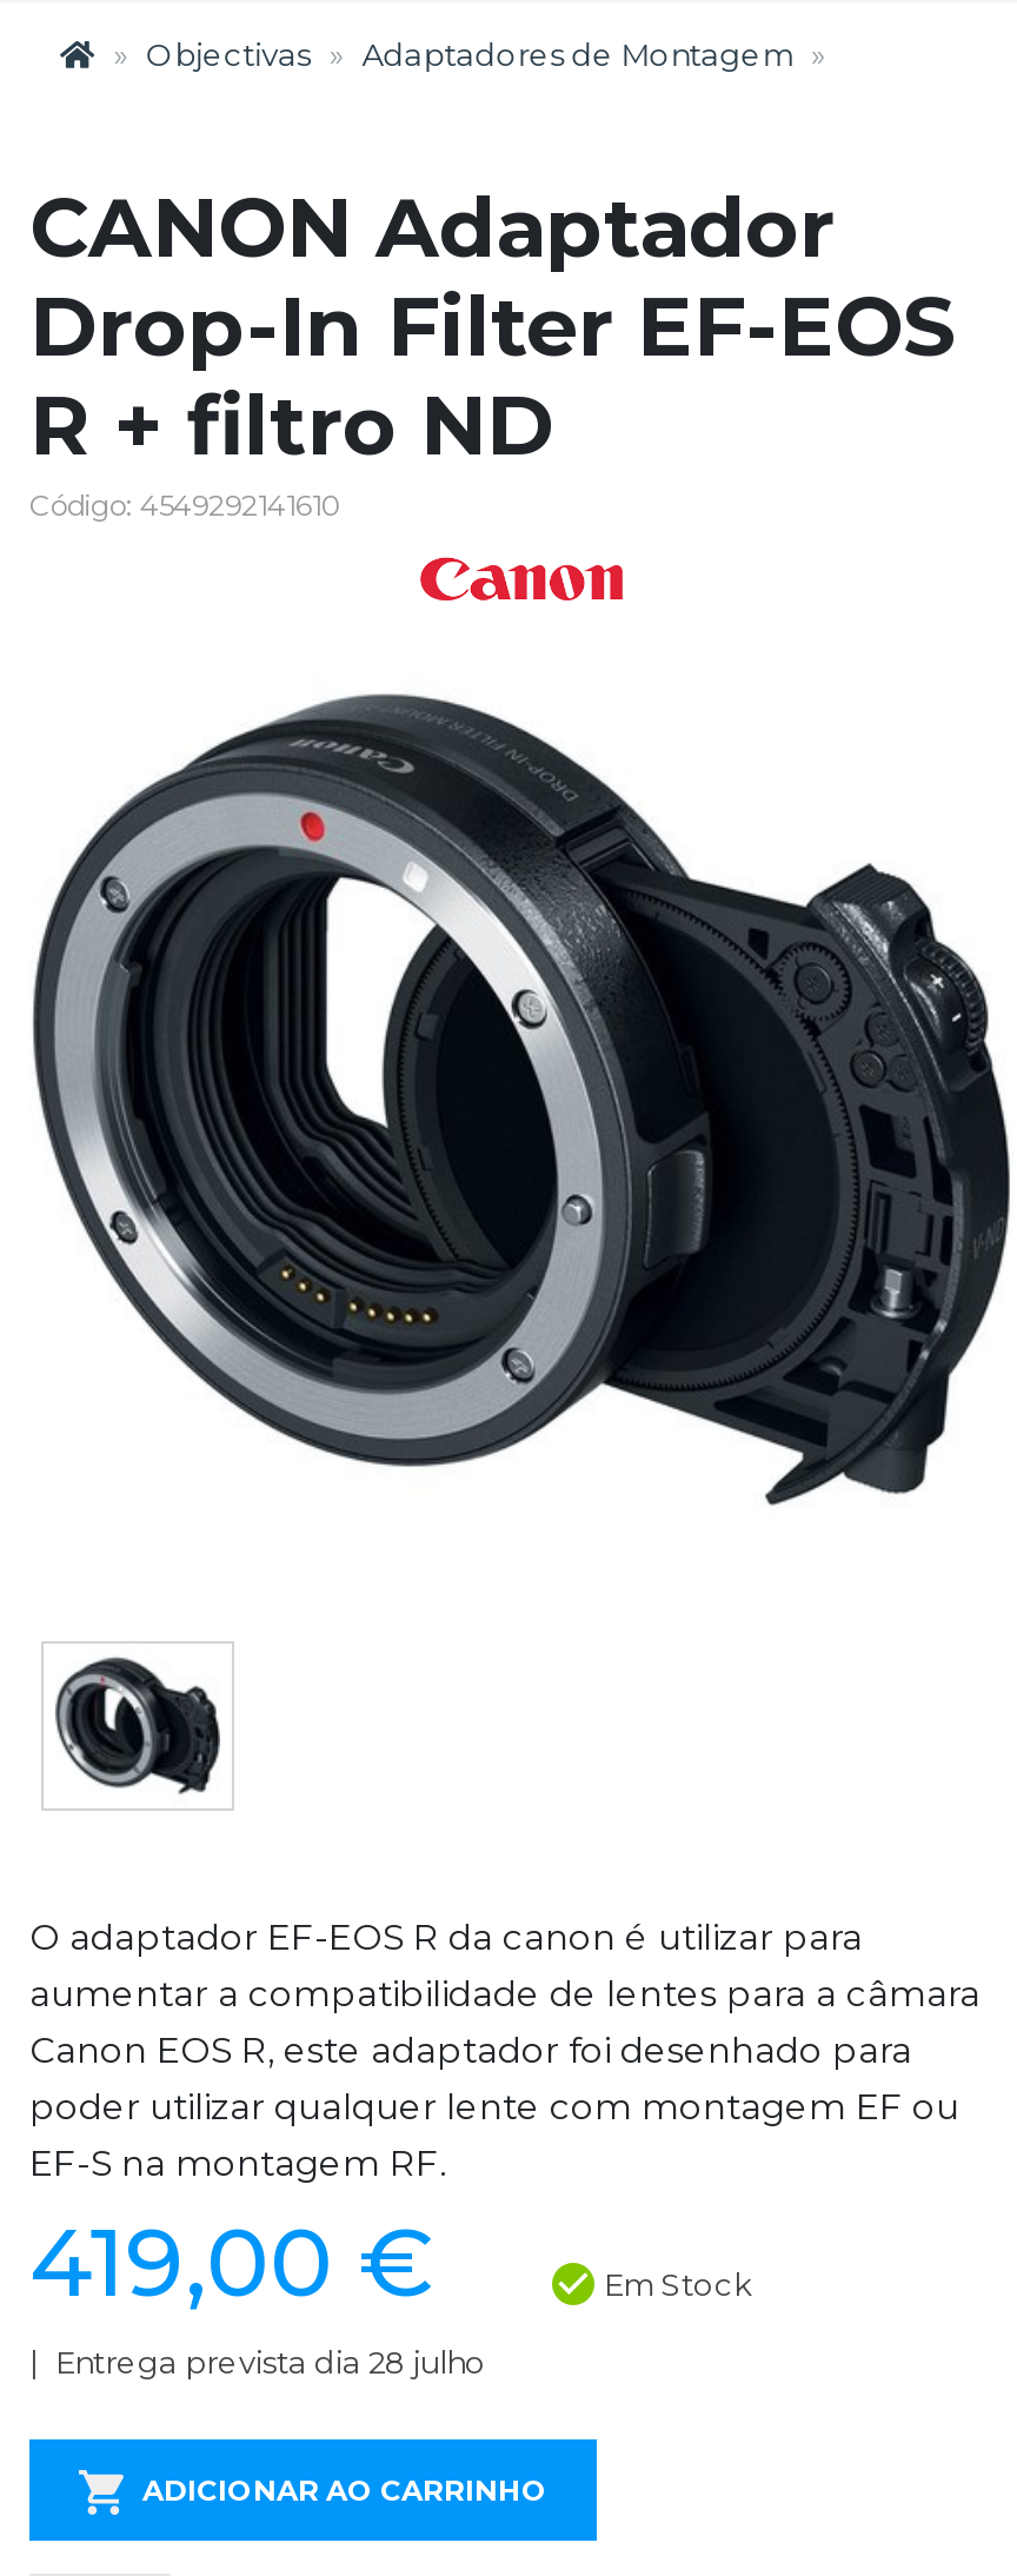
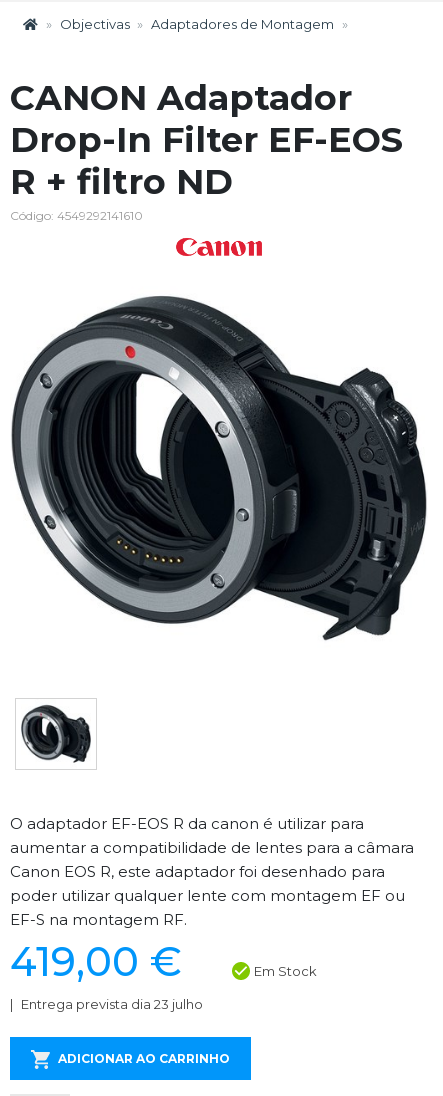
- Entrega prevista dia 28 julho
+ Entrega prevista dia 23 julho
